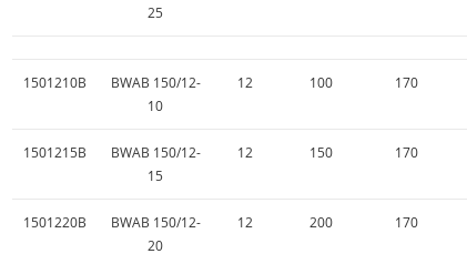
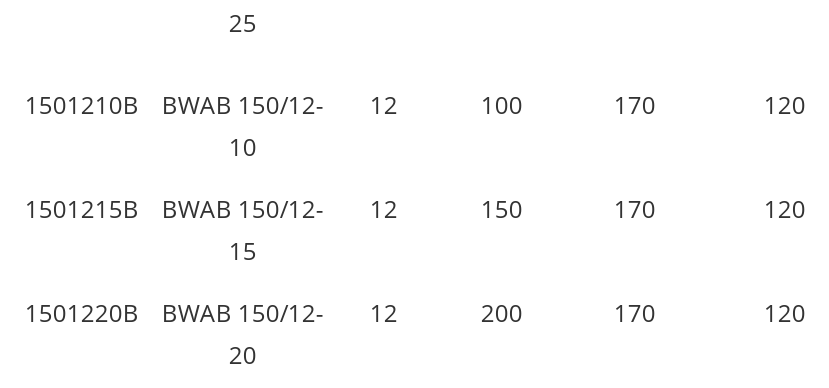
+ 120

+ 120

+ 120
